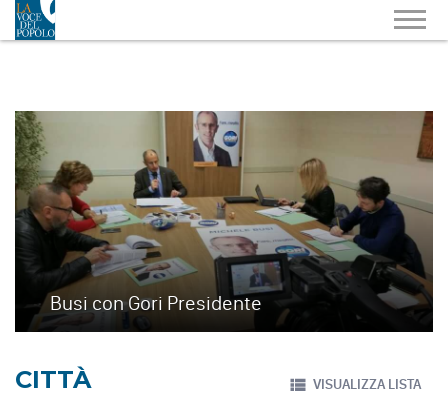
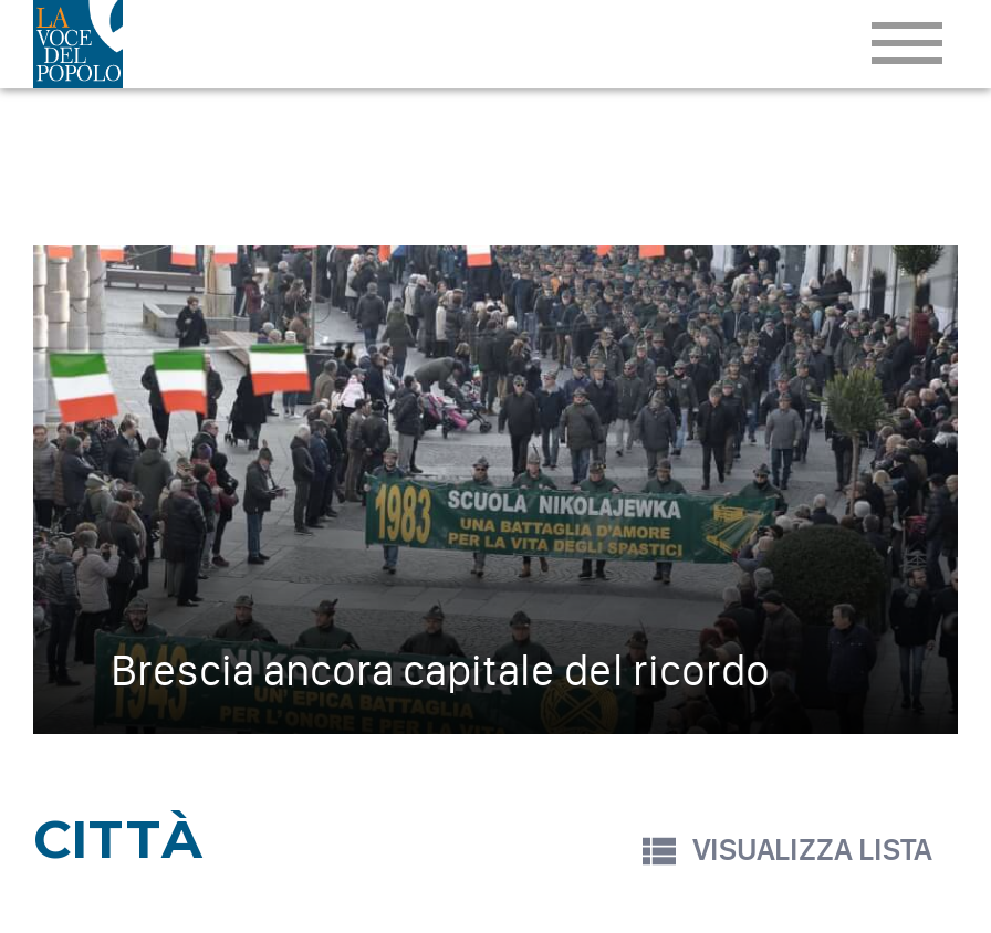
- [image]
- Busi con Gori Presidente
+ [image]
+ Brescia ancora capitale del ricordo
